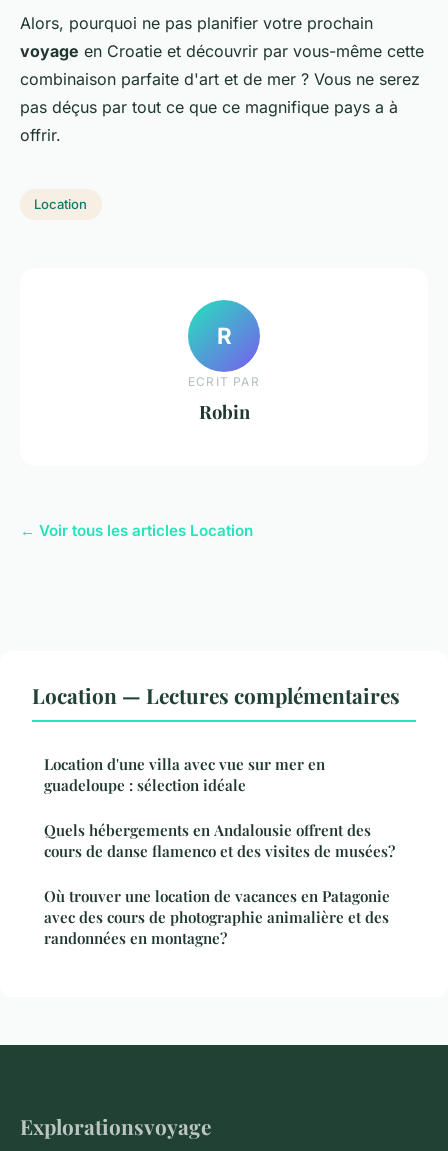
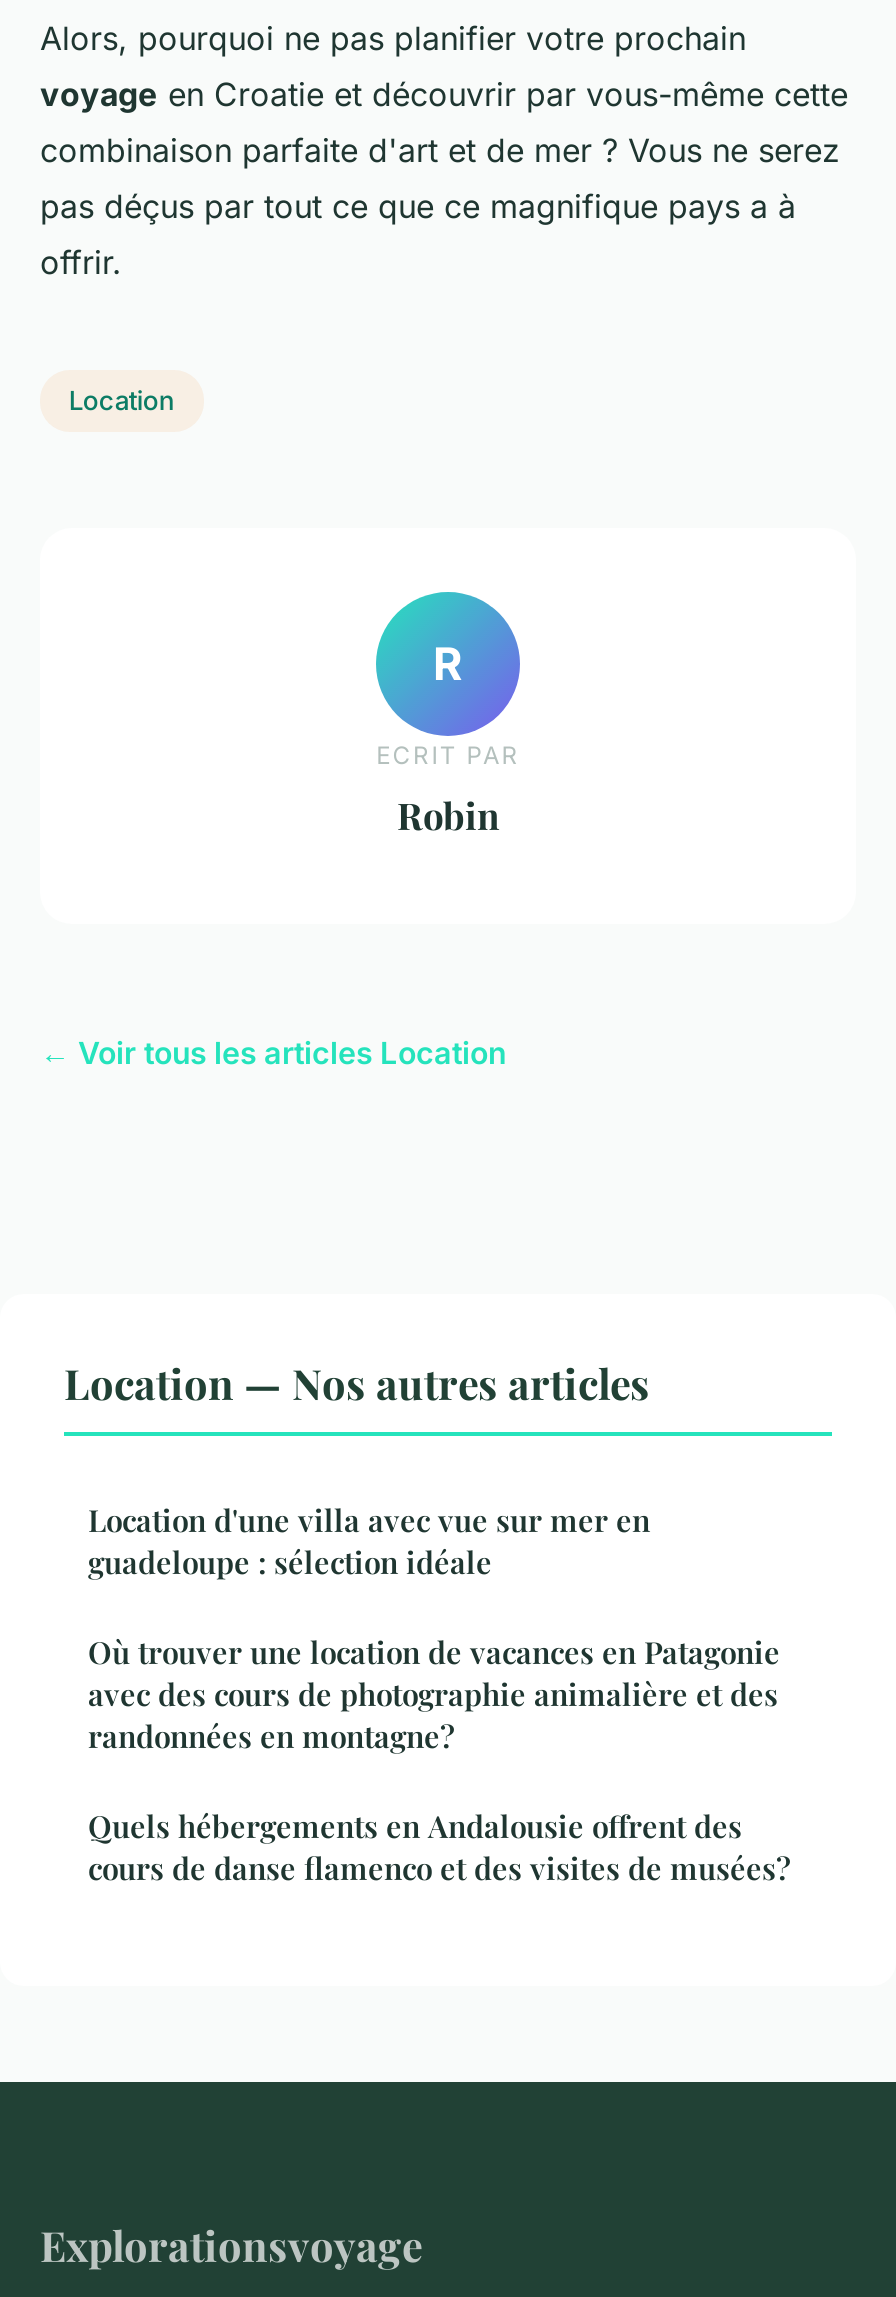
- Location — Lectures complémentaires
+ Location — Nos autres articles

moved down: Quels hébergements en Andalousie offrent des | cours de danse flamenco et des visites de musées?

moved up: Où trouver une location de vacances en Patagonie | avec des cours de photographie animalière et des | randonnées en montagne?
